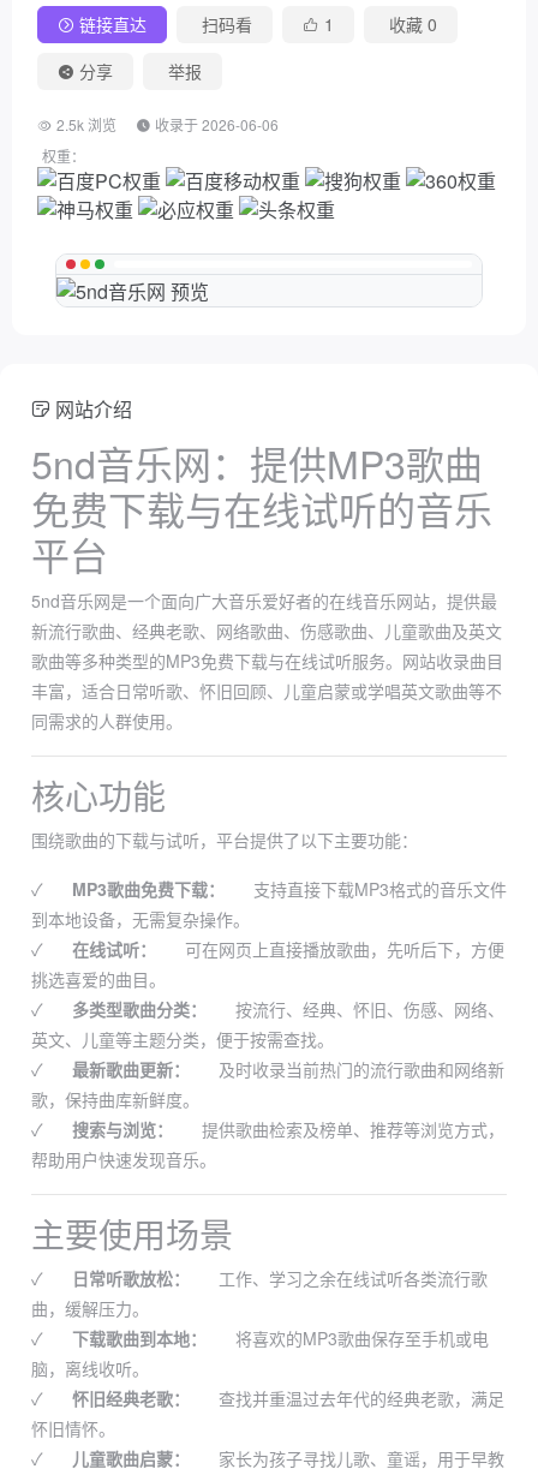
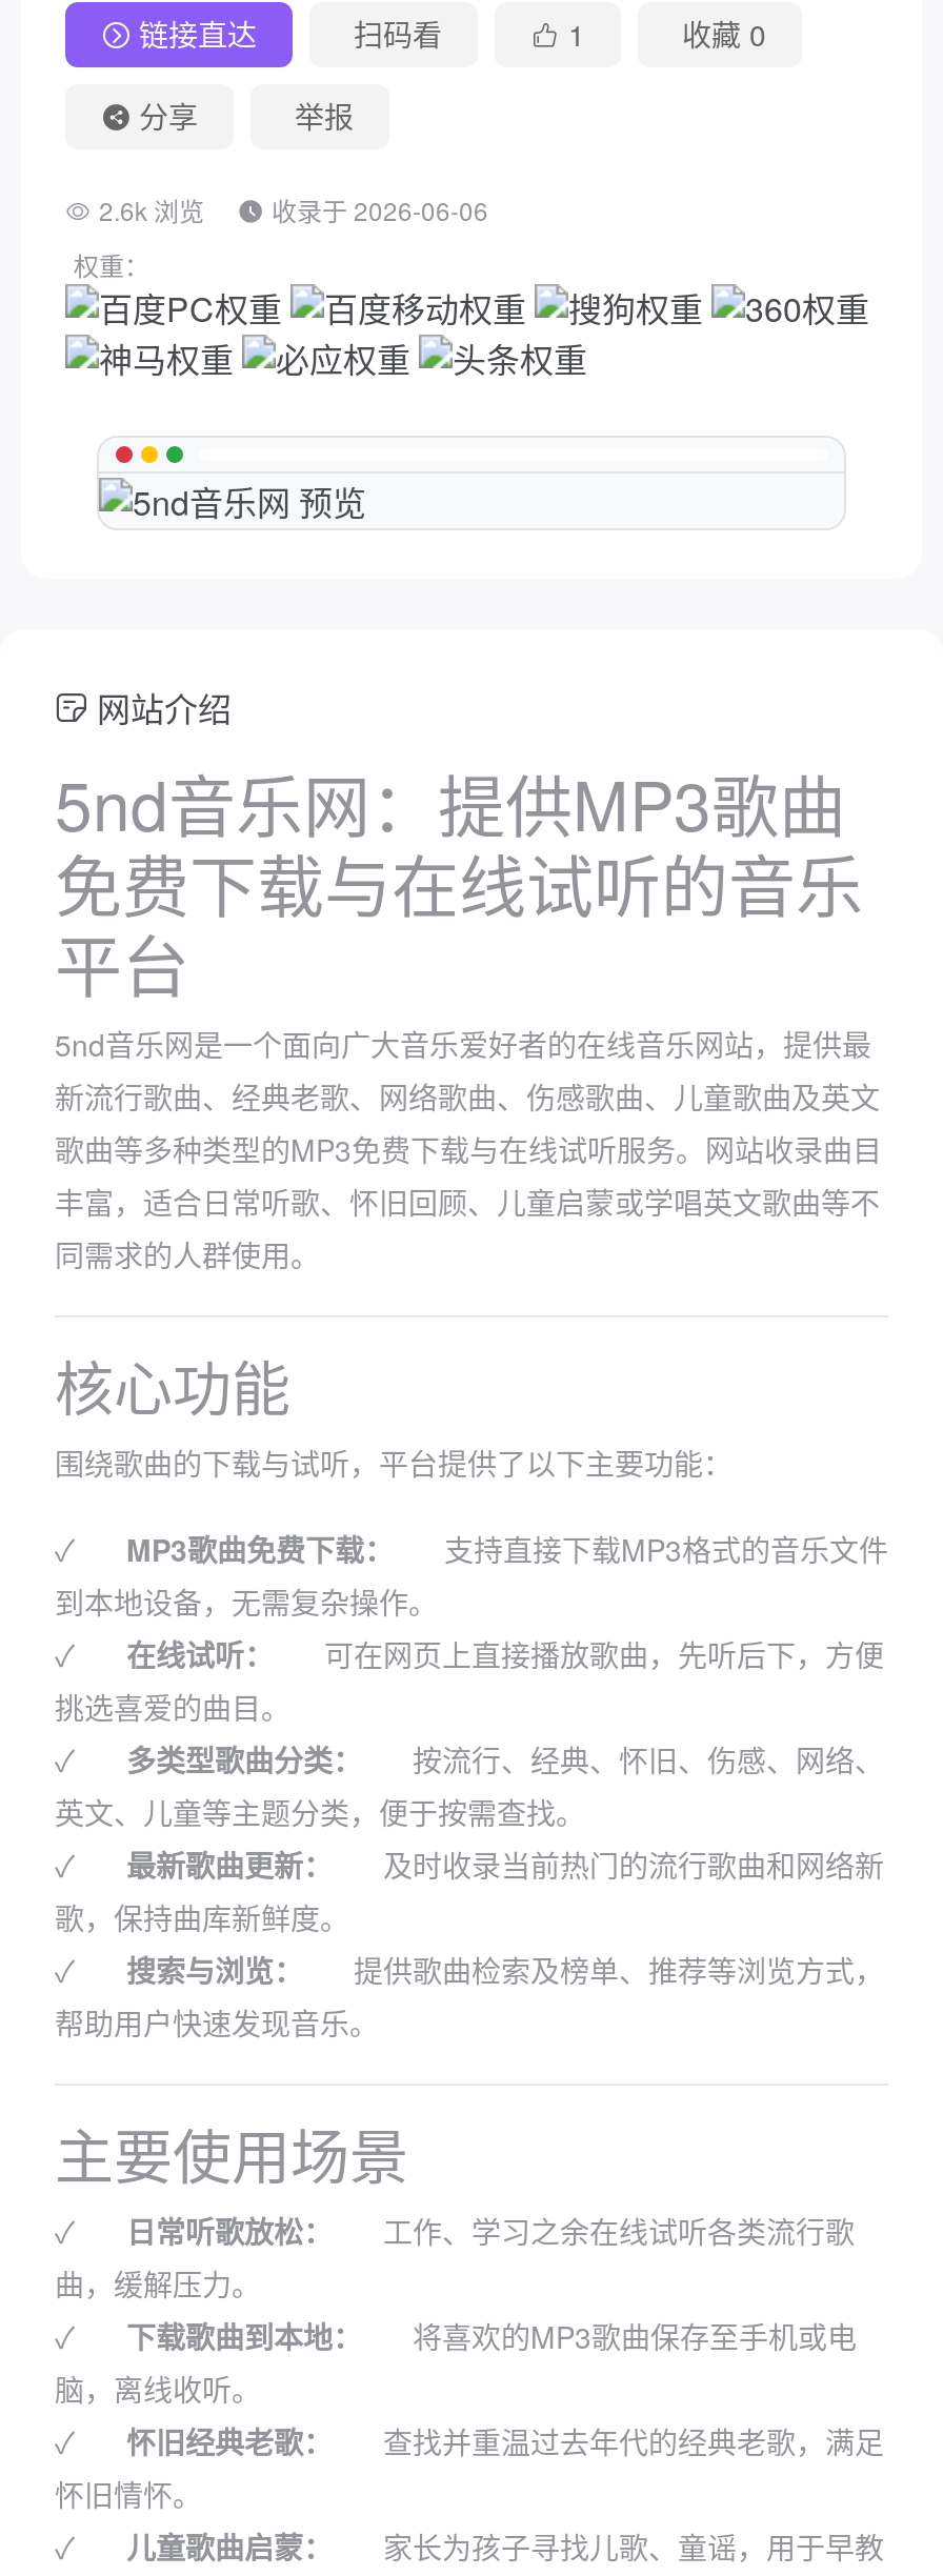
- 2.5k 浏览 收录于 2026-06-06
+ 2.6k 浏览 收录于 2026-06-06
